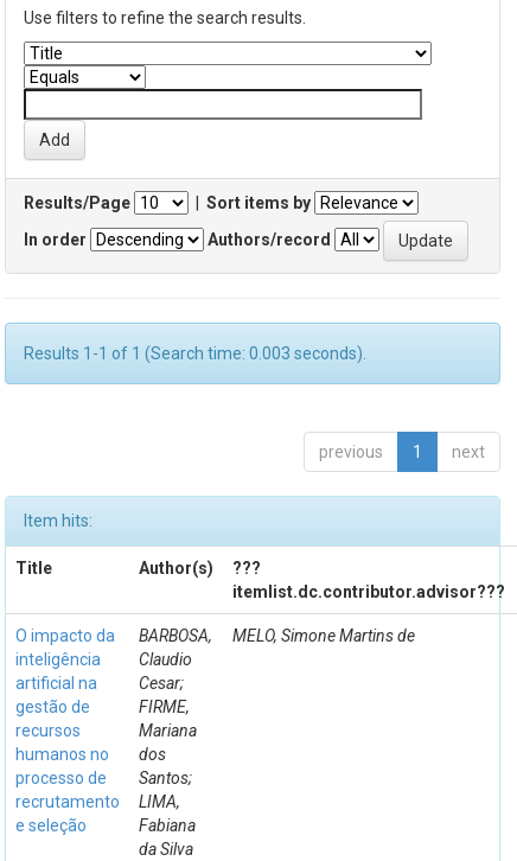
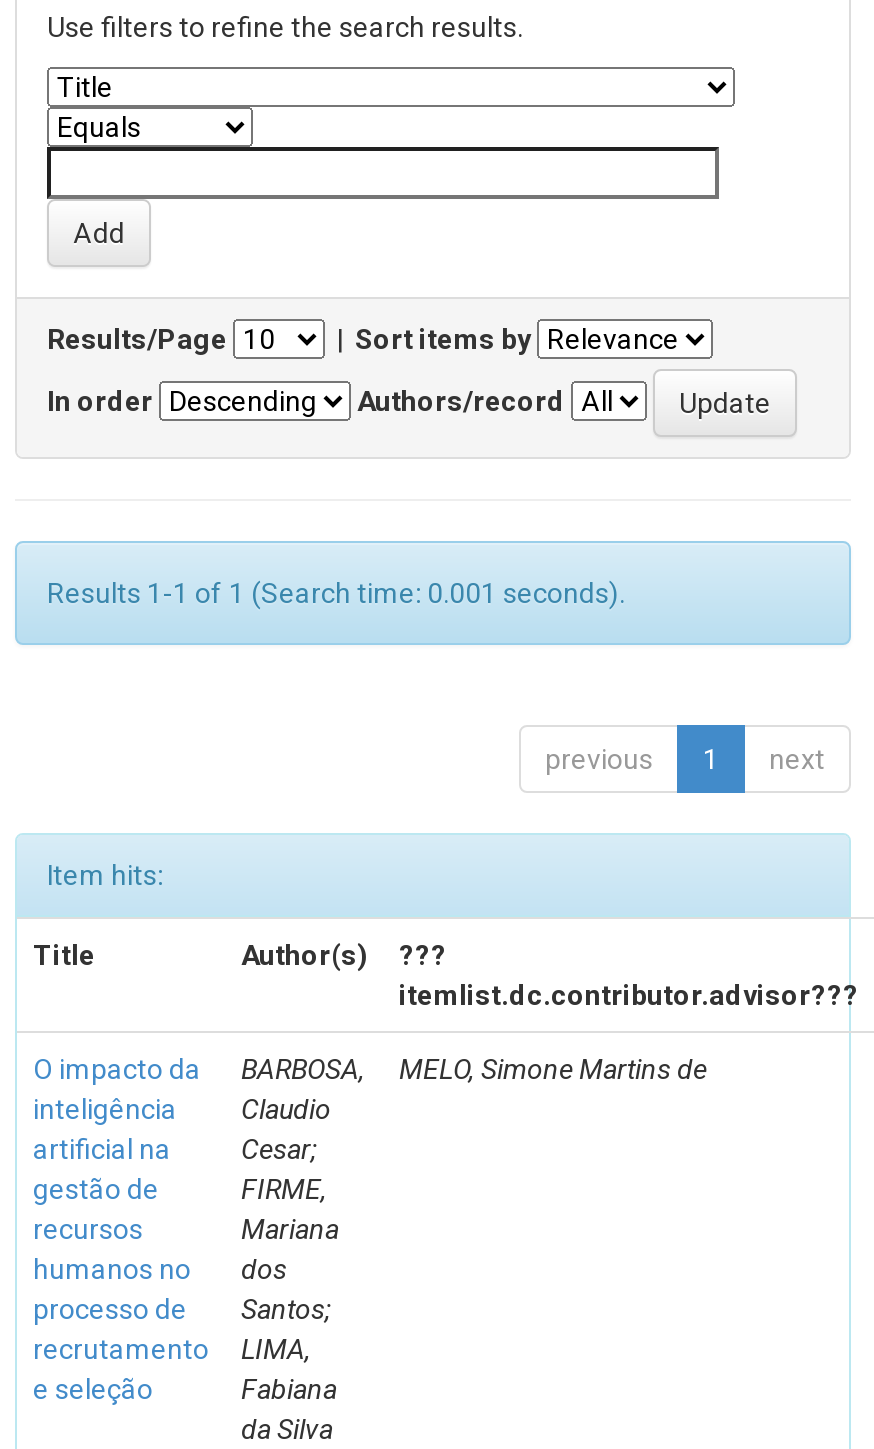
- Results 1-1 of 1 (Search time: 0.003 seconds).
+ Results 1-1 of 1 (Search time: 0.001 seconds).
